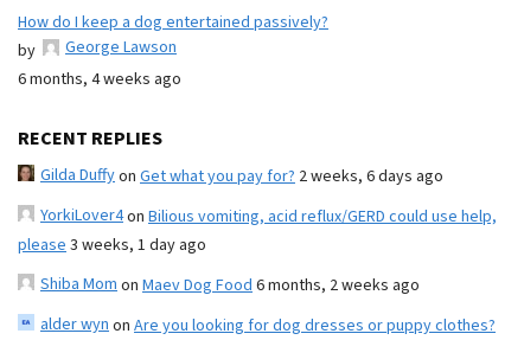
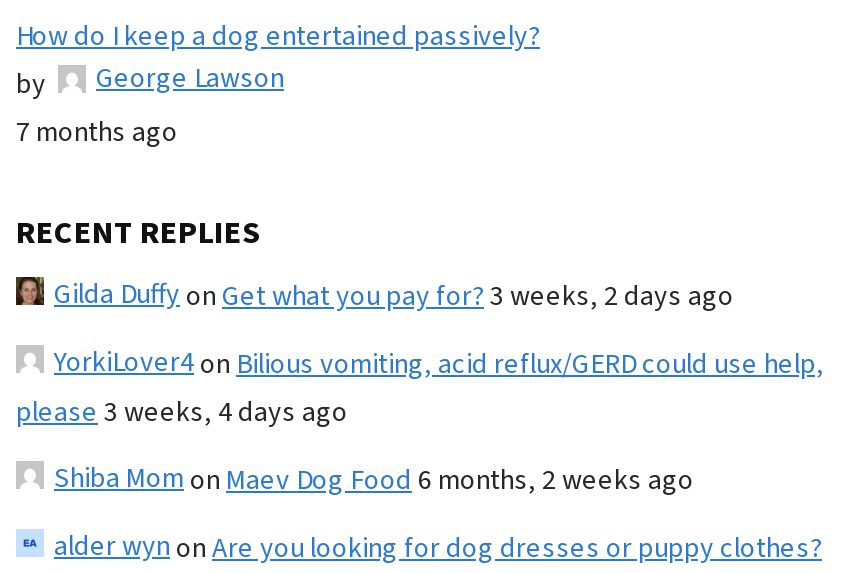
- 6 months, 4 weeks ago
+ 7 months ago

- Gilda Duffyon Get what you pay for? 2 weeks, 6 days ago
+ Gilda Duffyon Get what you pay for? 3 weeks, 2 days ago

- please 3 weeks, 1 day ago
+ please 3 weeks, 4 days ago
